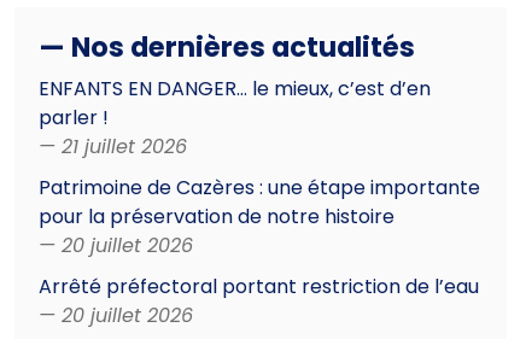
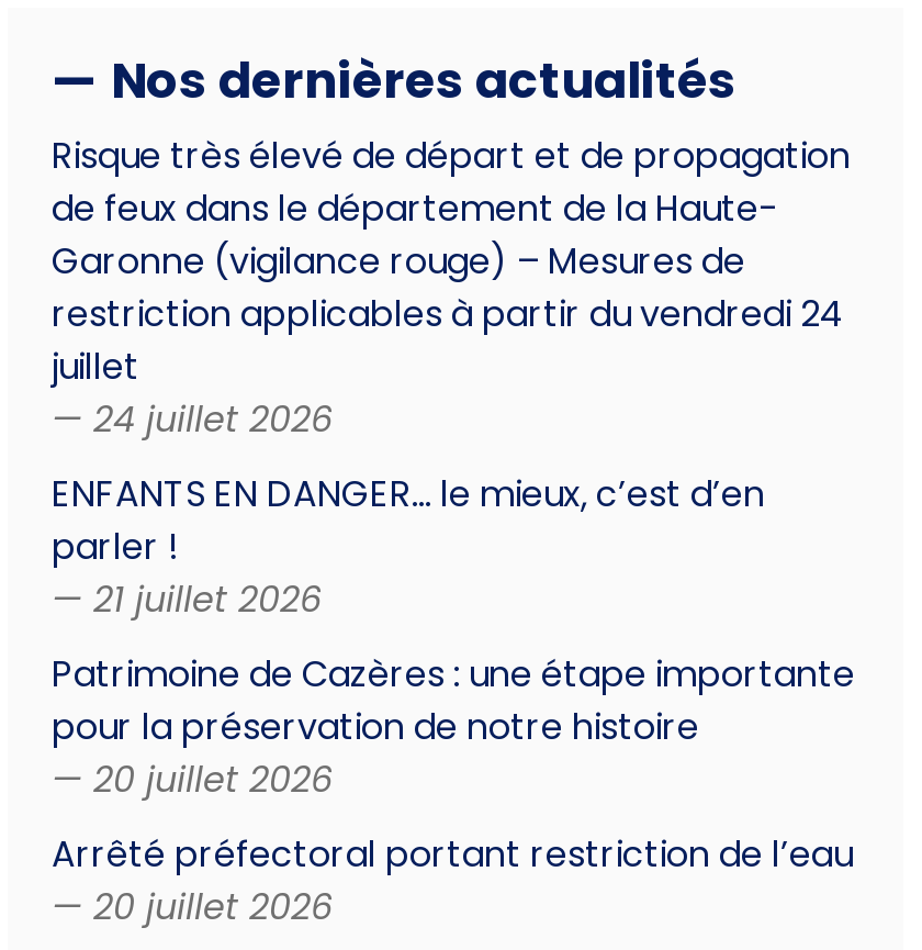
+ Risque très élevé de départ et de propagation
+ de feux dans le département de la Haute-
+ Garonne (vigilance rouge) – Mesures de
+ restriction applicables à partir du vendredi 24
+ juillet
+ — 24 juillet 2026
